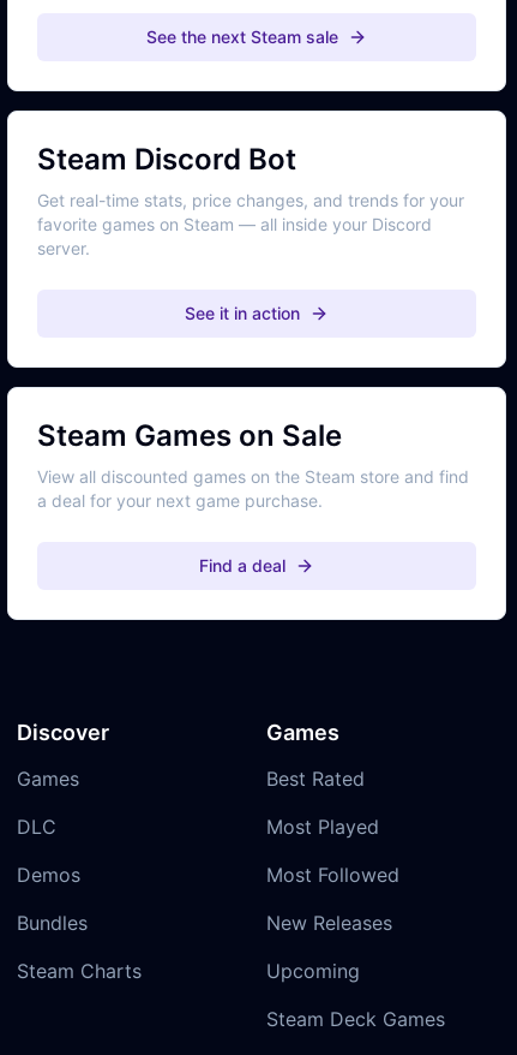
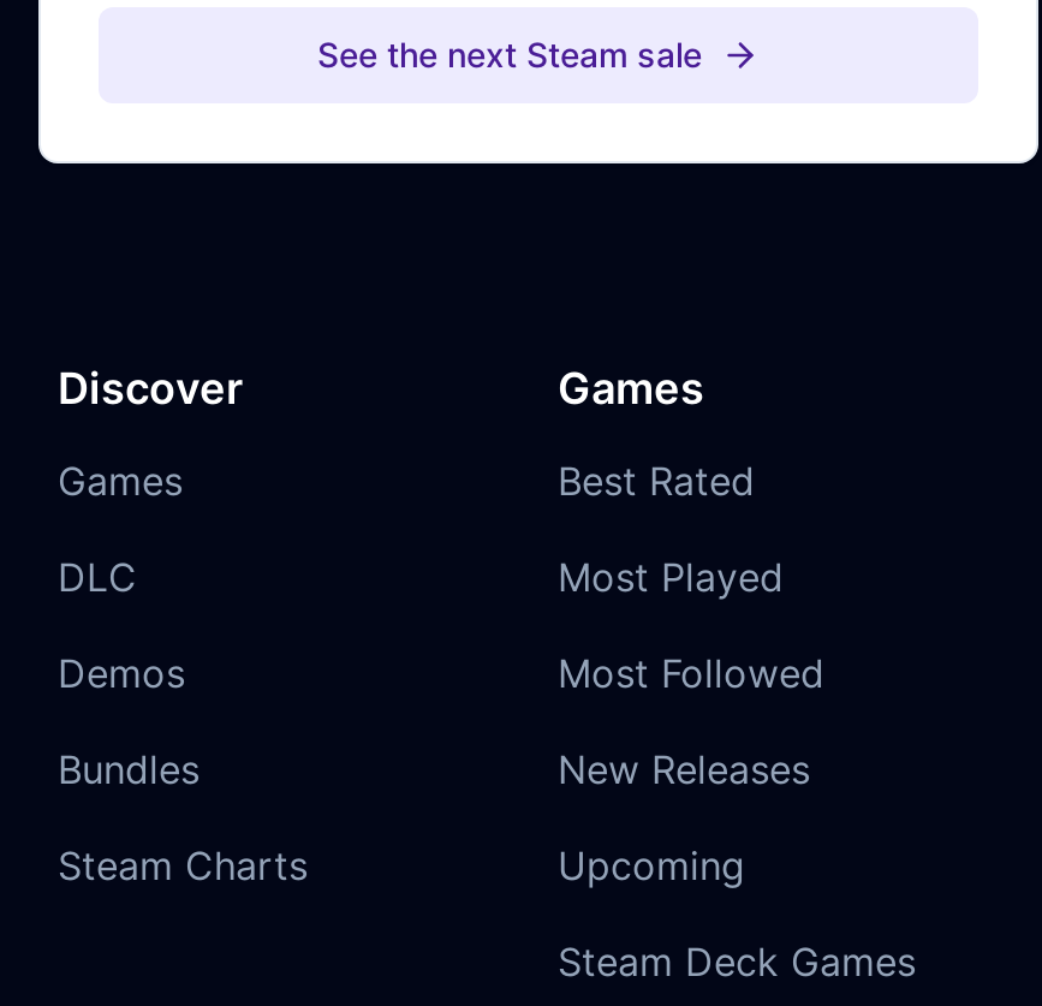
- Steam Discord Bot
- Get real-time stats, price changes, and trends for your
- favorite games on Steam — all inside your Discord
- server.
- See it in action

- Steam Games on Sale
- View all discounted games on the Steam store and find
- a deal for your next game purchase.
- Find a deal
